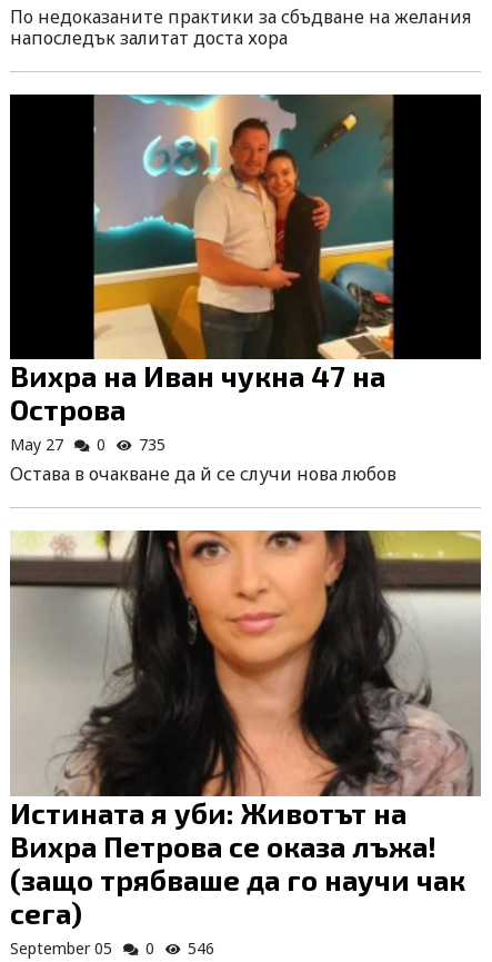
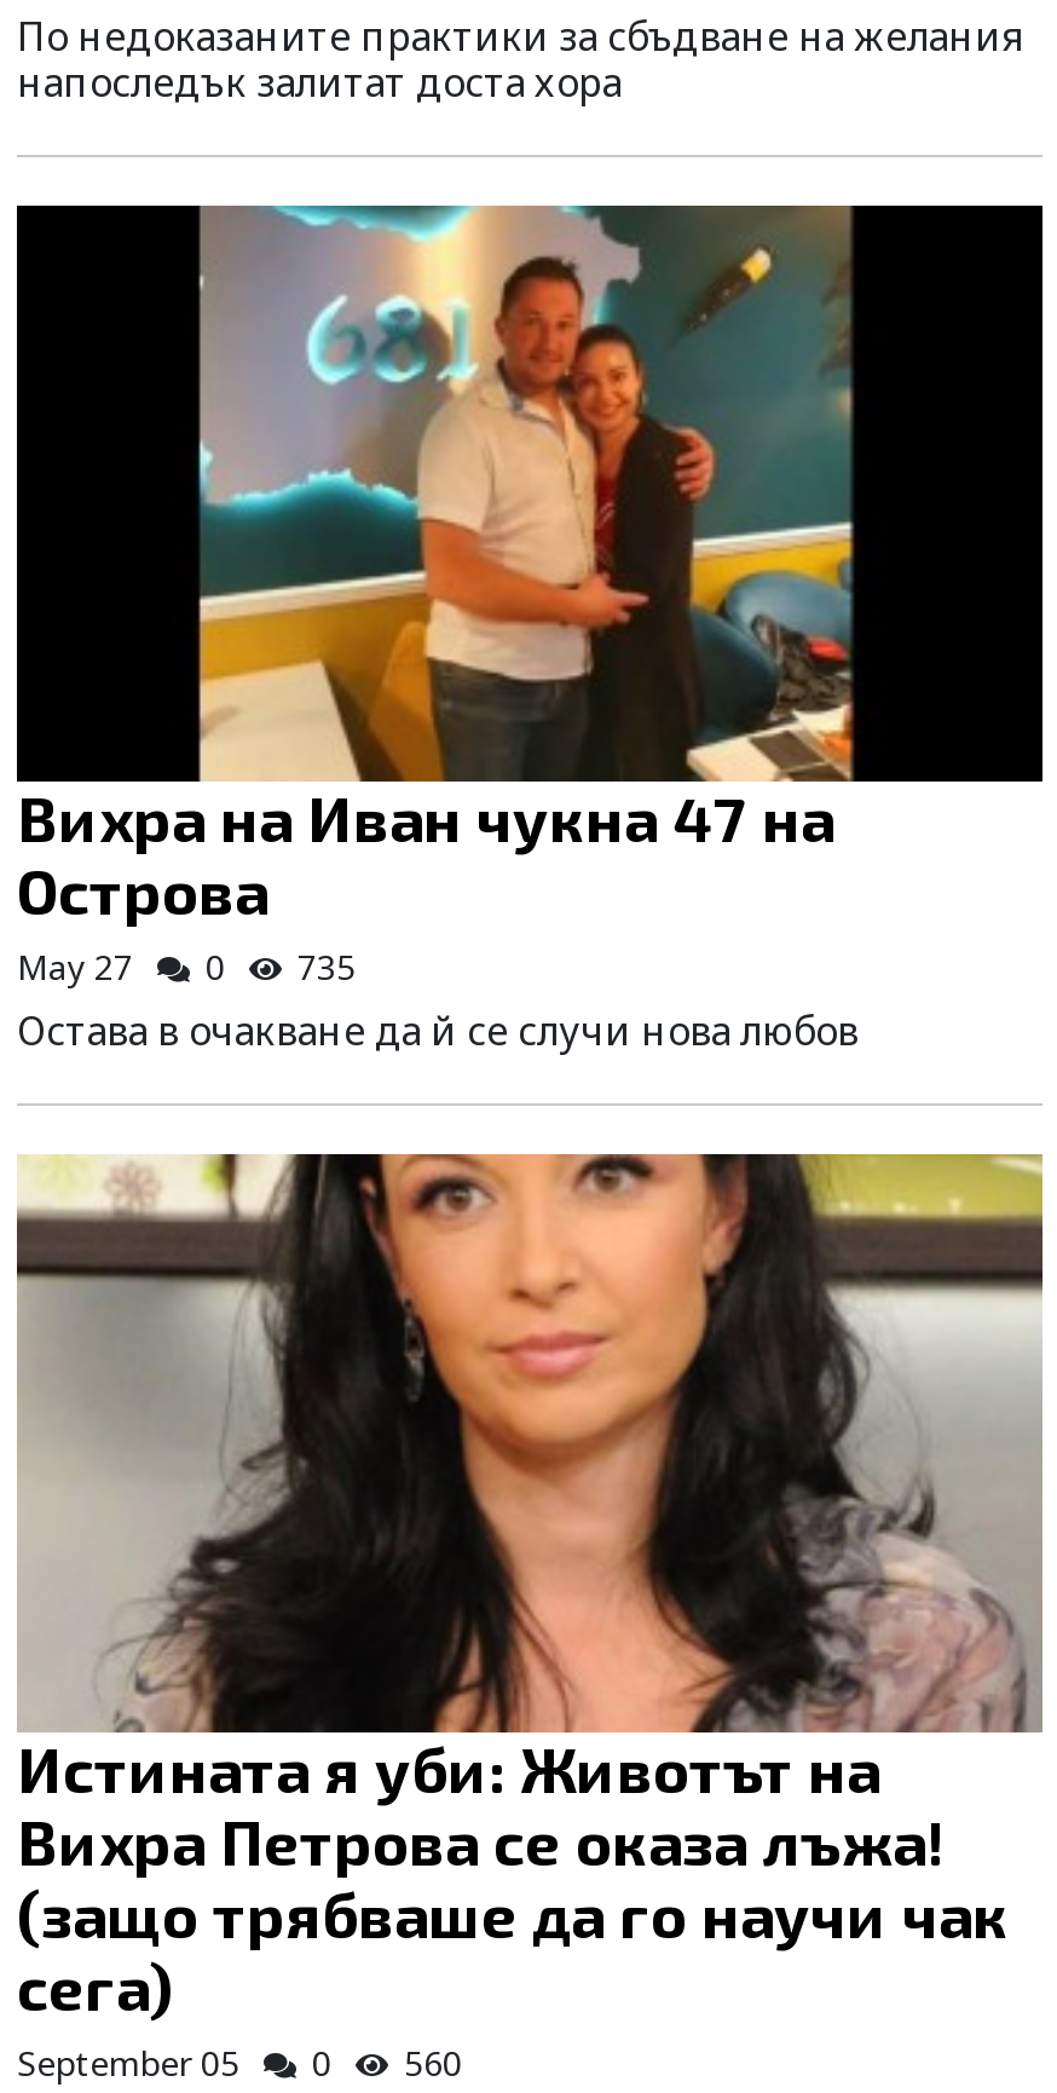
- September 05 0 546
+ September 05 0 560
